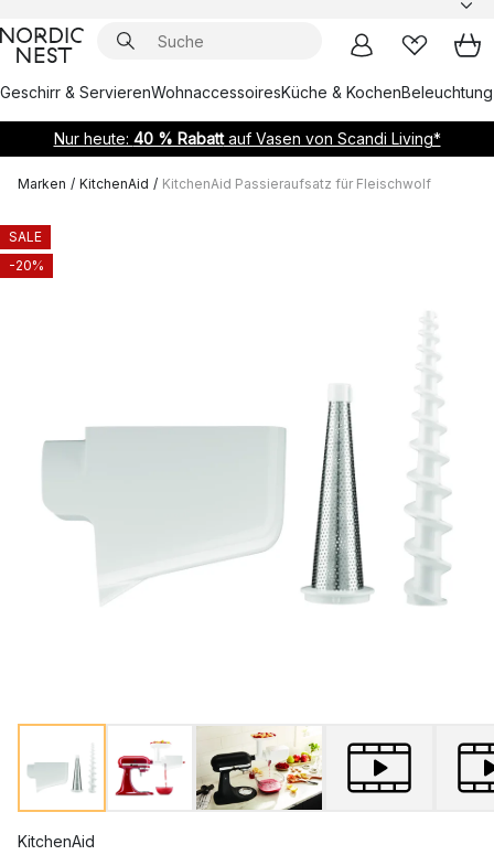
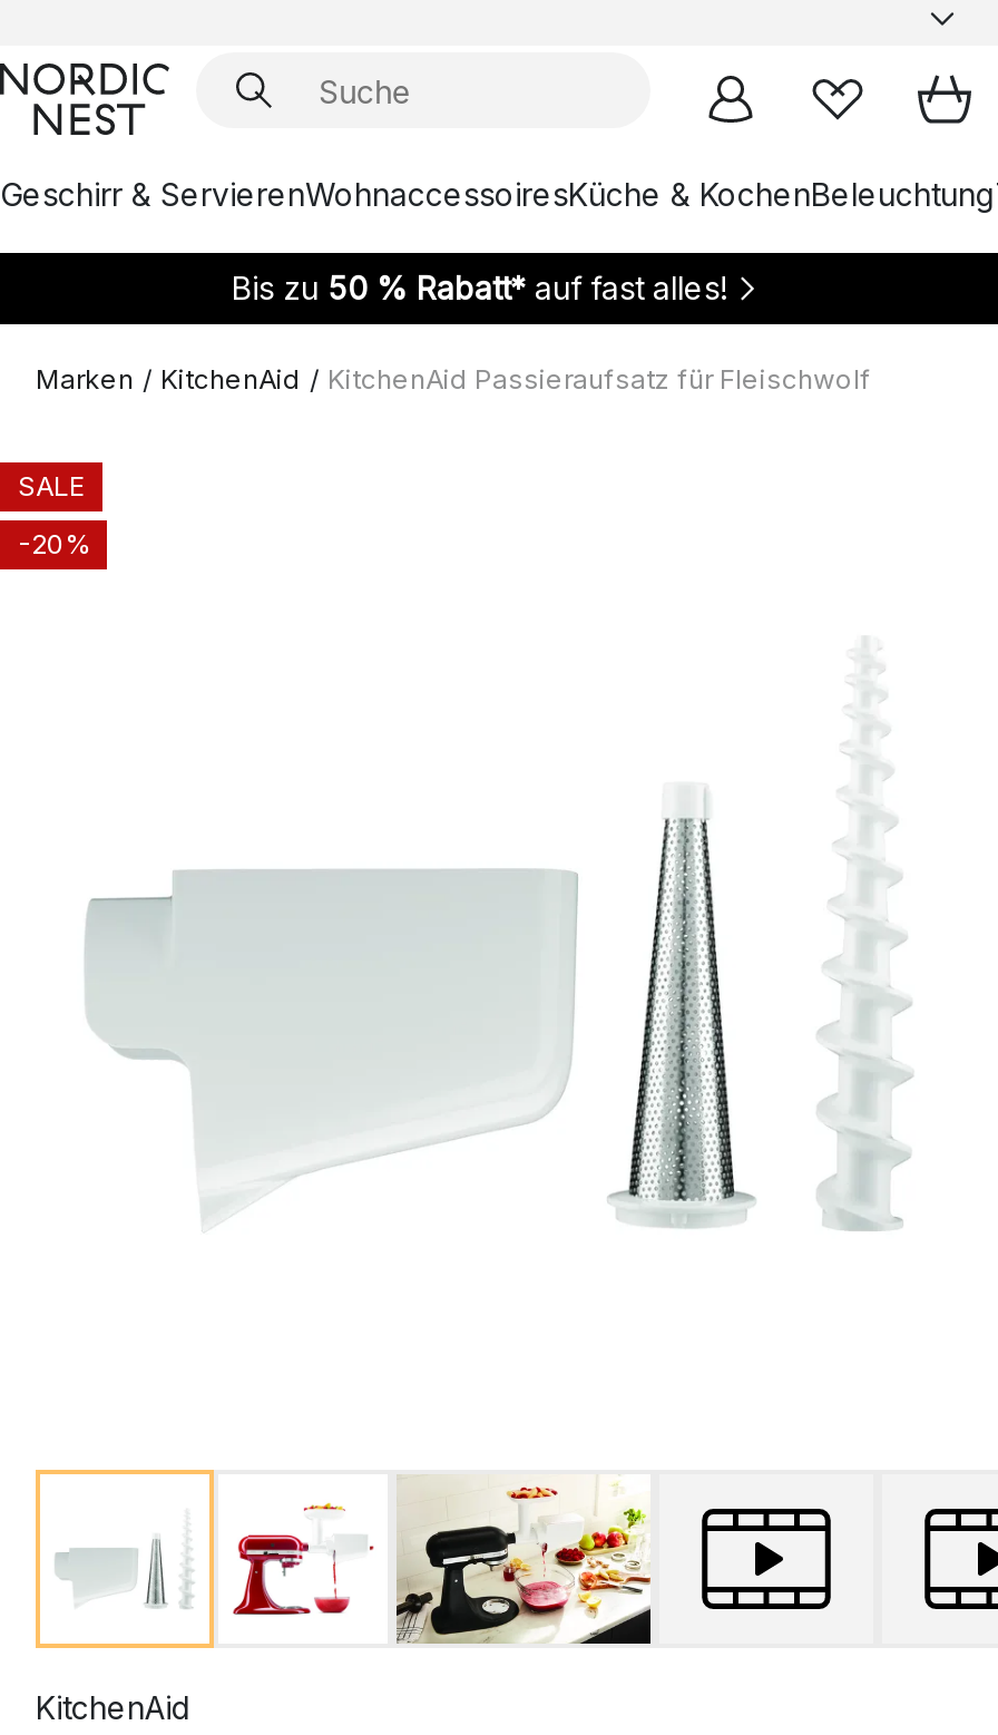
- Nur heute: 40 % Rabatt auf Vasen von Scandi Living*
+ Bis zu 50 % Rabatt* auf fast alles!
